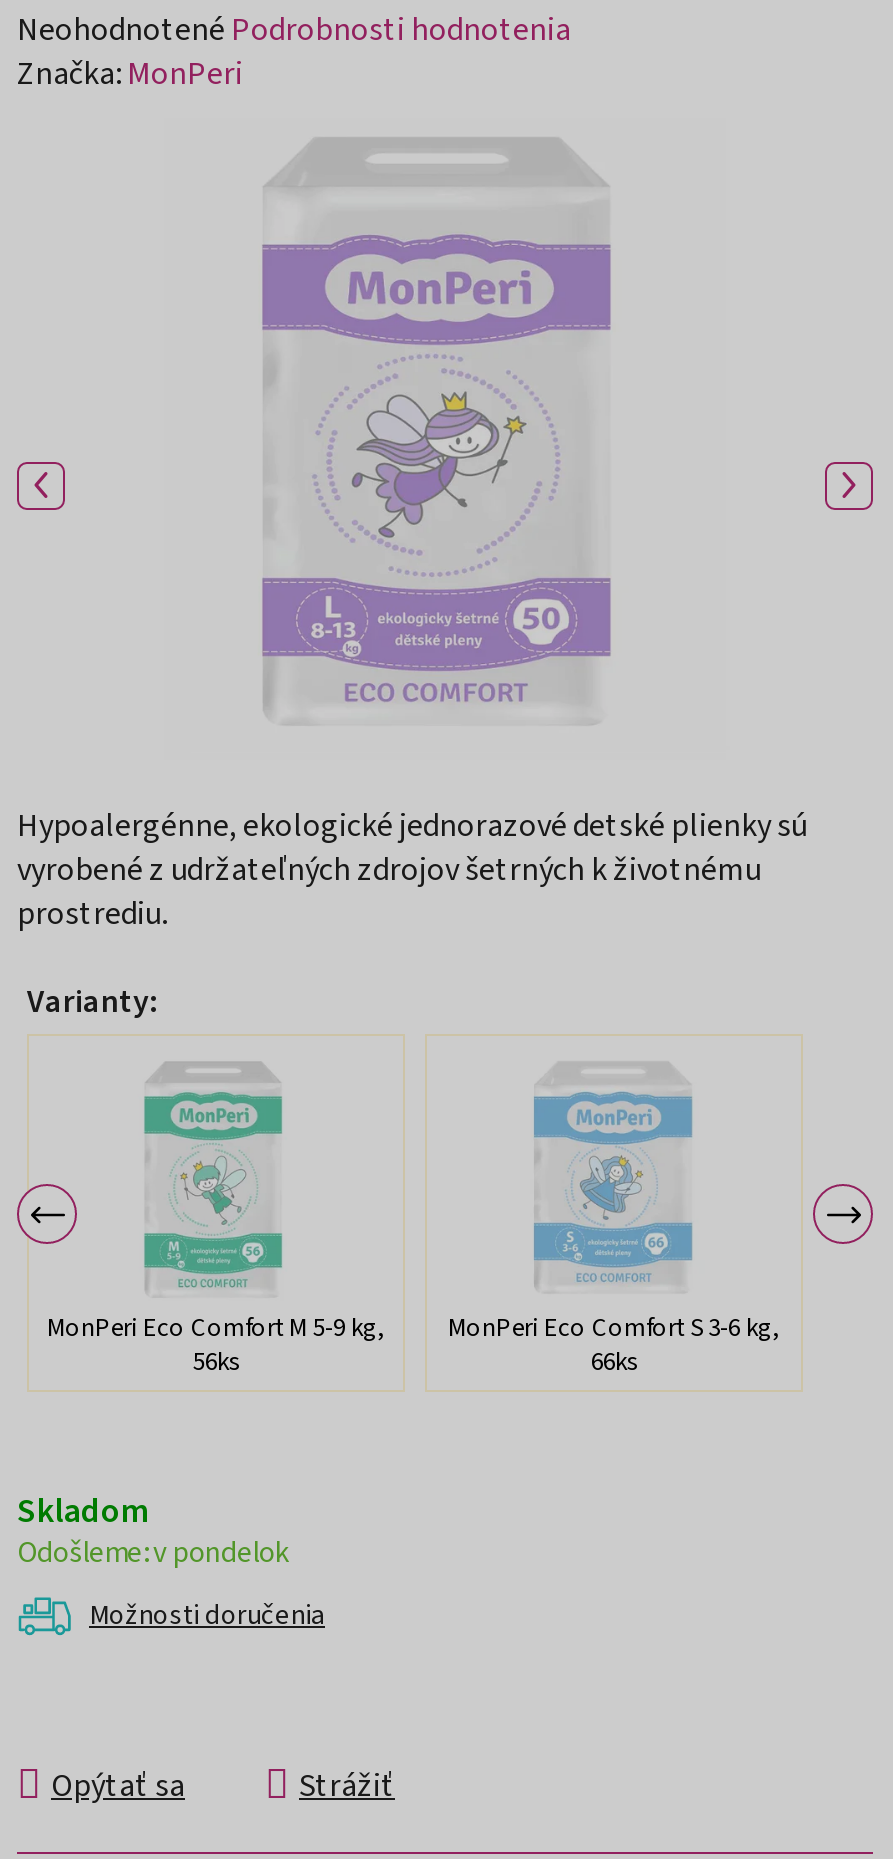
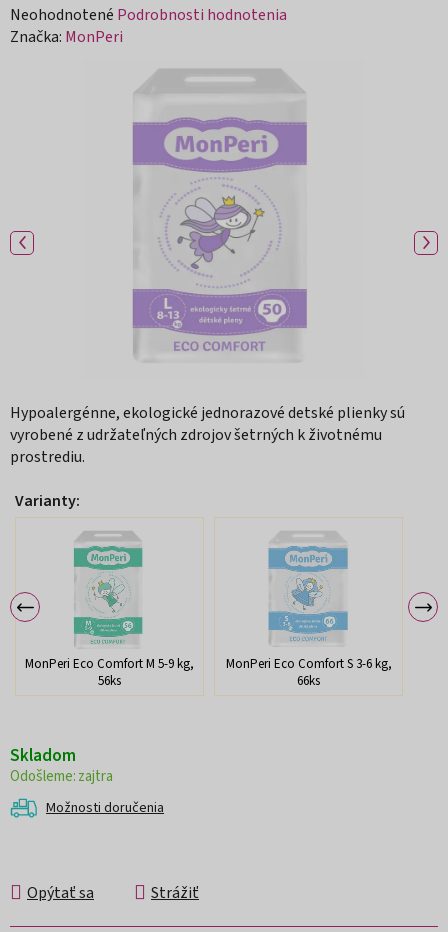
- v pondelok
+ zajtra
